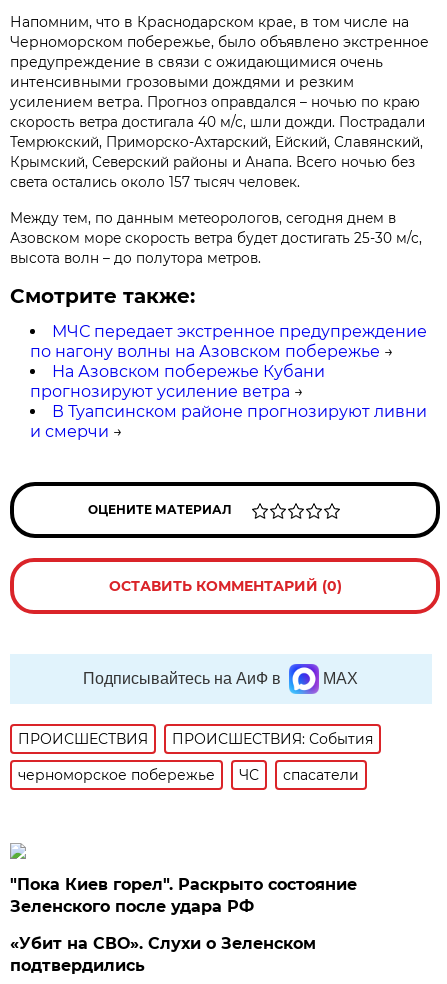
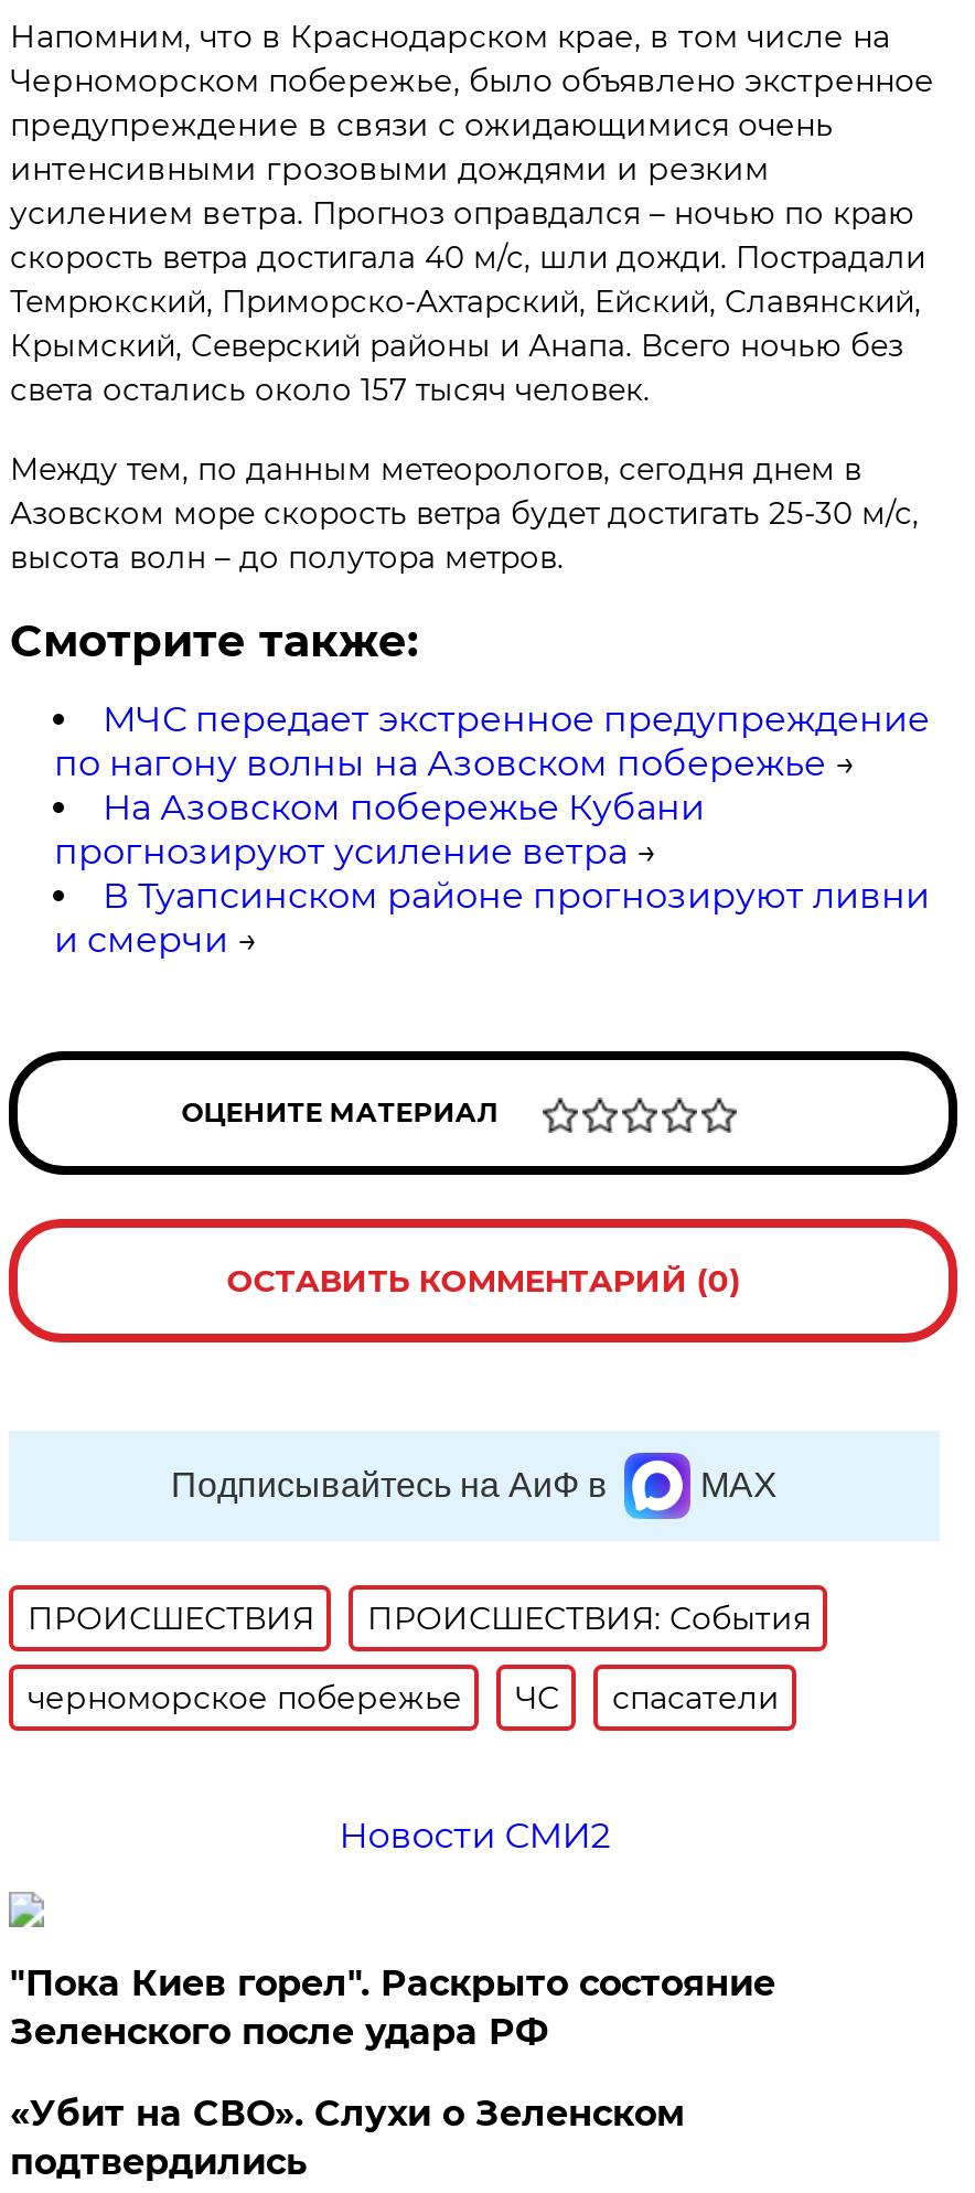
+ Новости СМИ2
